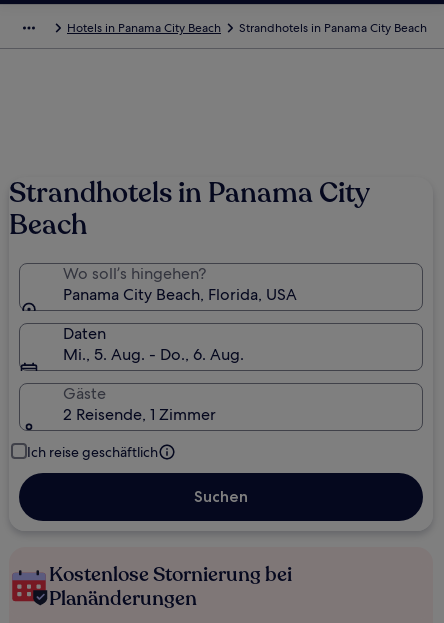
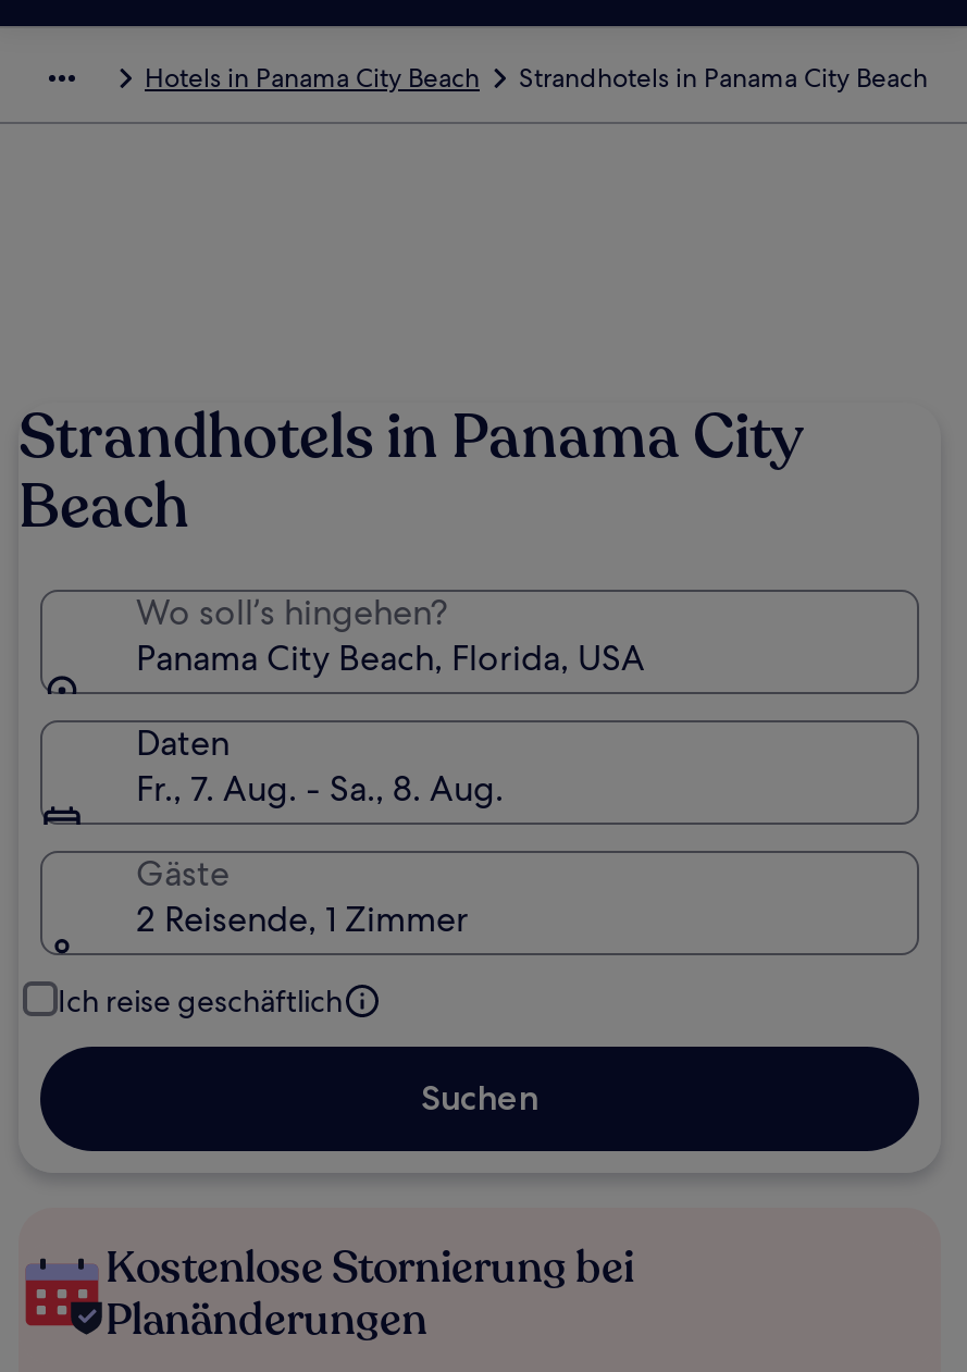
- Mi., 5. Aug. - Do., 6. Aug.
+ Fr., 7. Aug. - Sa., 8. Aug.
